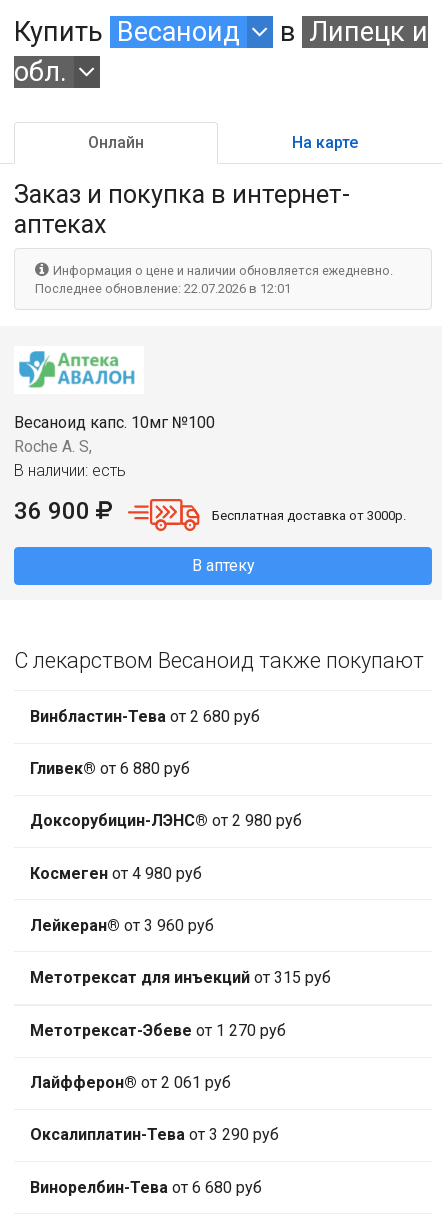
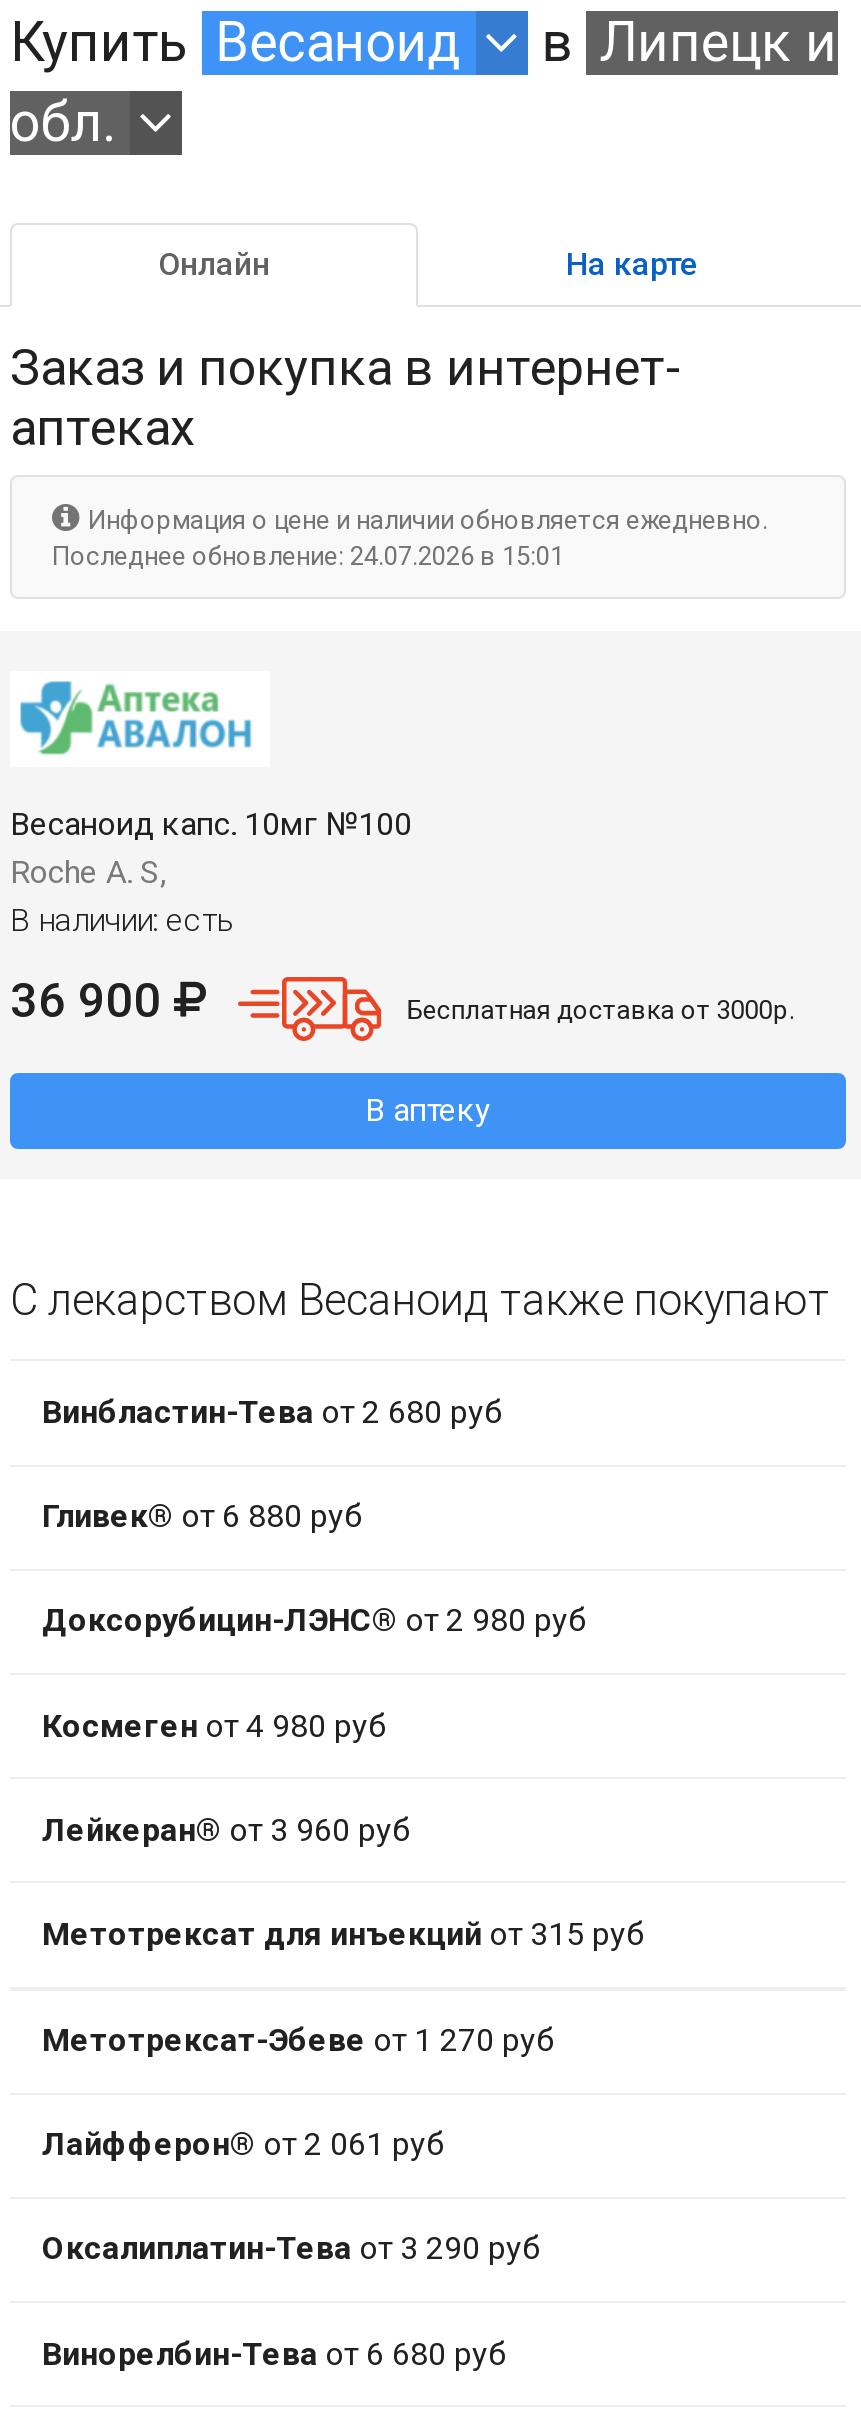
- Последнее обновление: 22.07.2026 в 12:01
+ Последнее обновление: 24.07.2026 в 15:01
